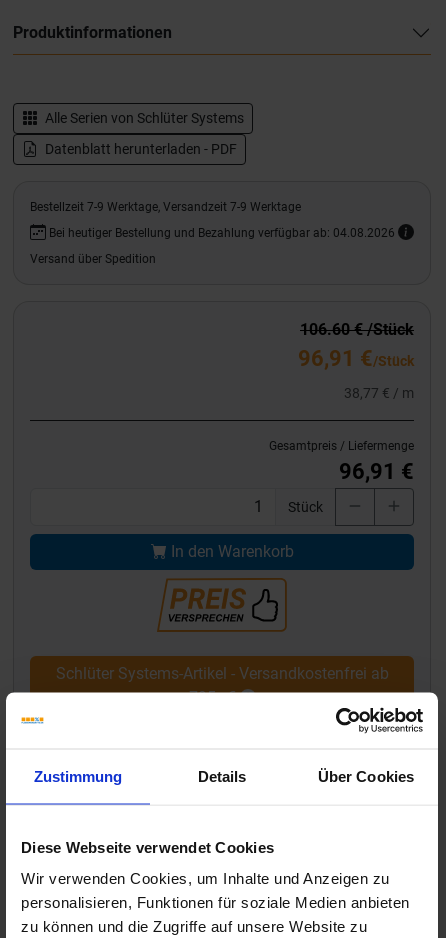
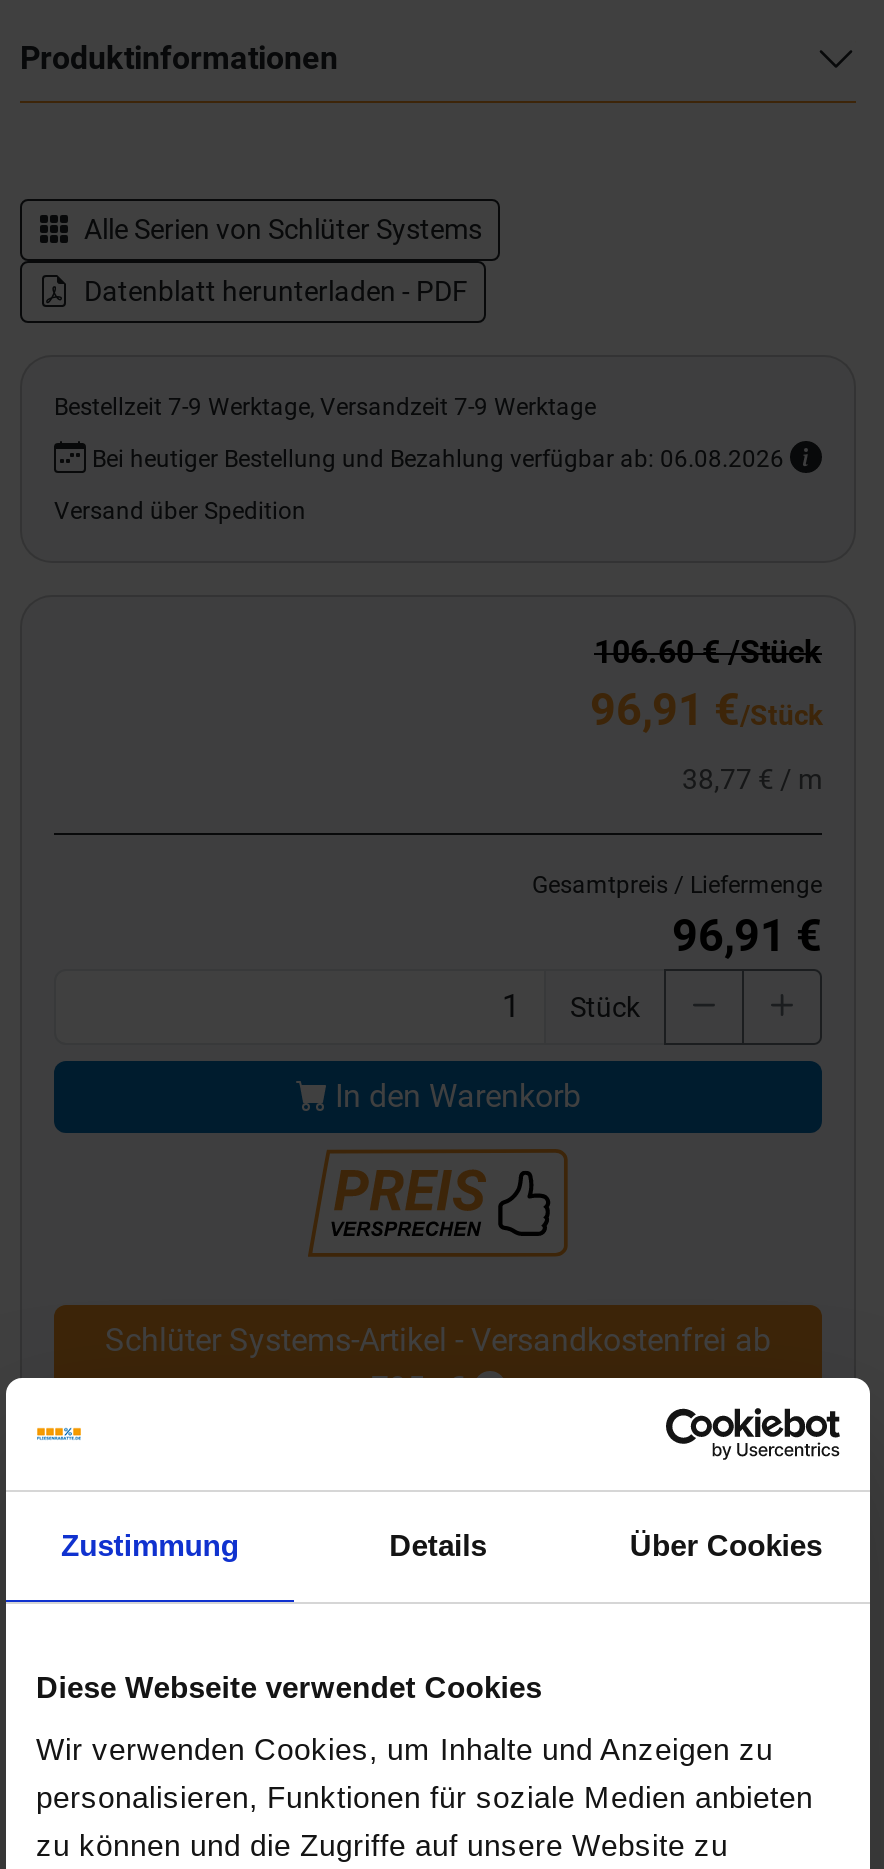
- Bei heutiger Bestellung und Bezahlung verfügbar ab: 04.08.2026
+ Bei heutiger Bestellung und Bezahlung verfügbar ab: 06.08.2026
